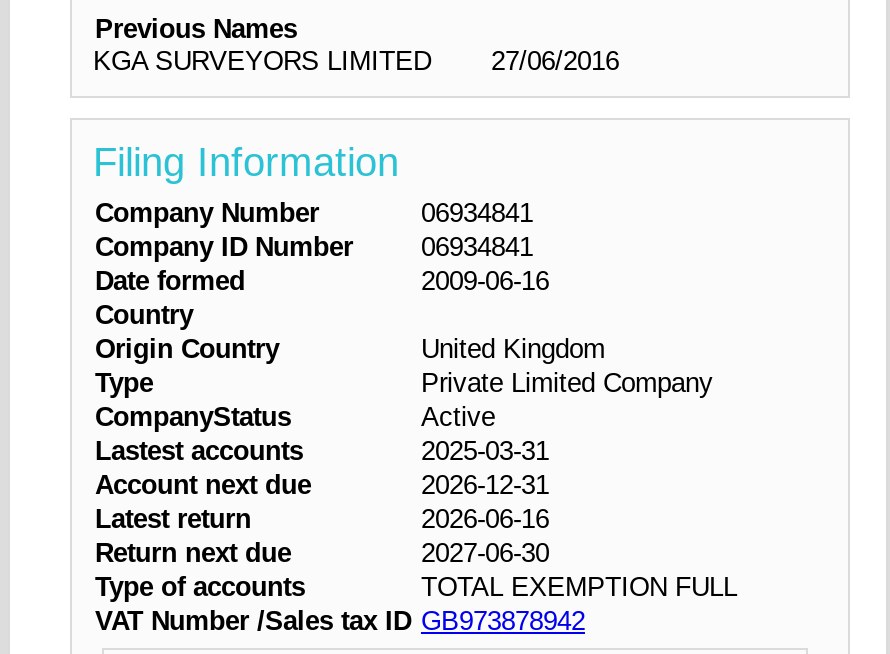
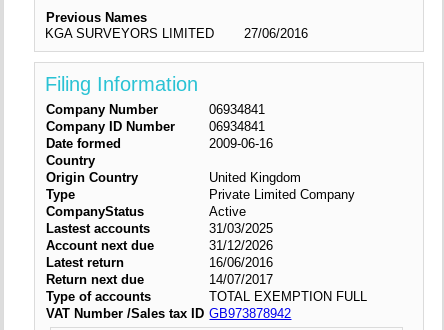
- 2025-03-31
+ 31/03/2025

- 2026-12-31
+ 31/12/2026

- 2026-06-16
+ 16/06/2016

- 2027-06-30
+ 14/07/2017
